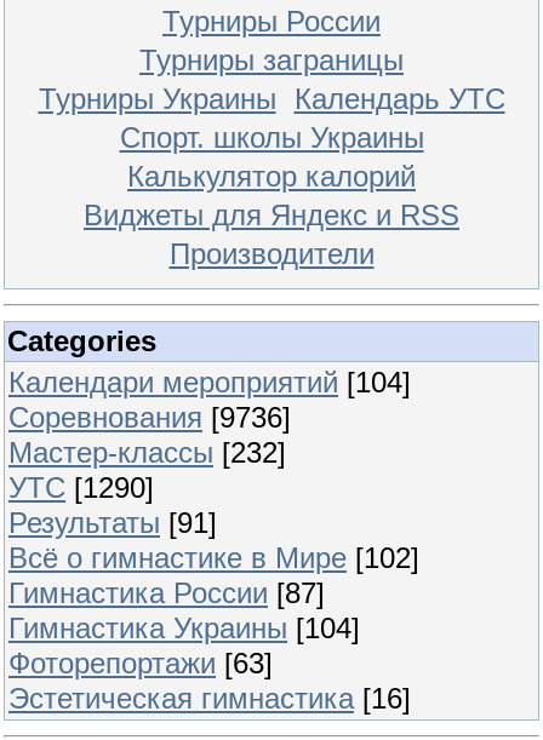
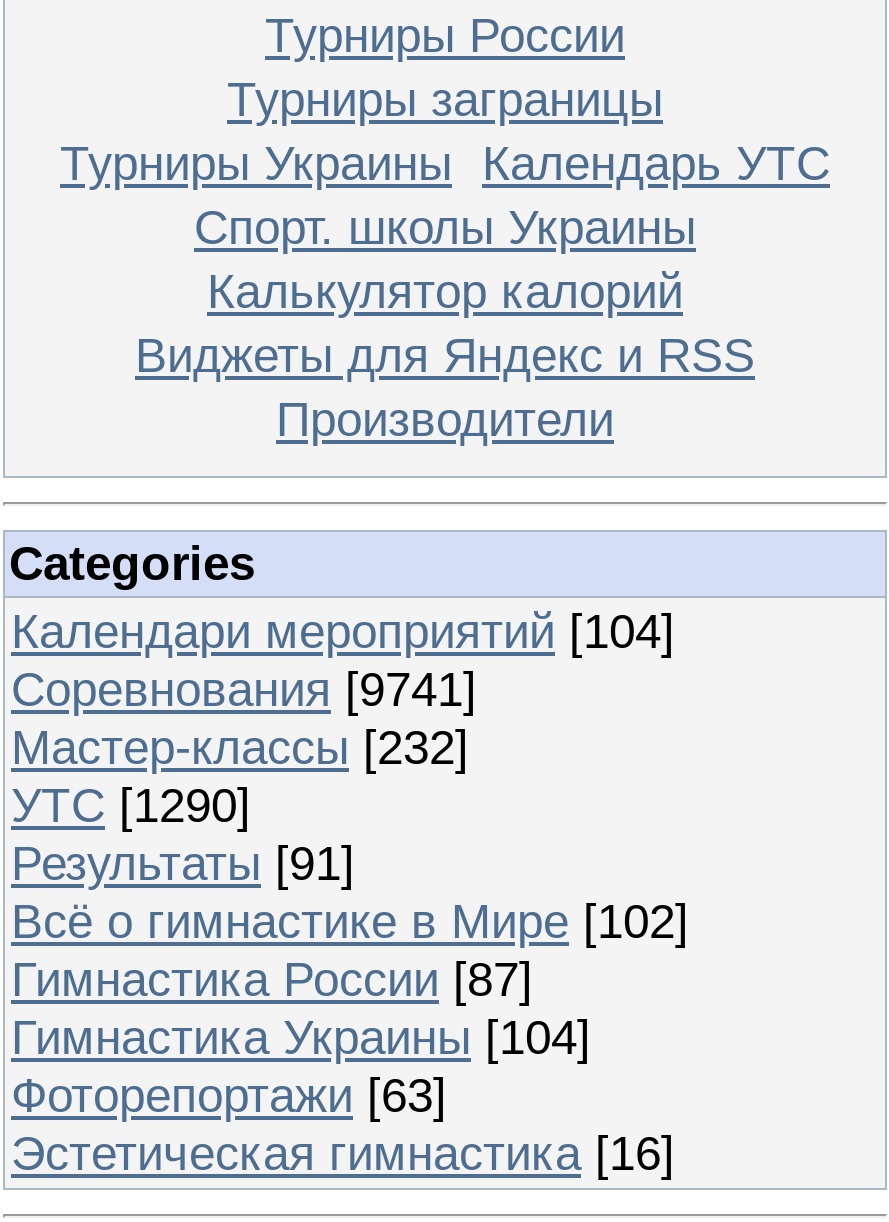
- Соревнования [9736]
+ Соревнования [9741]
